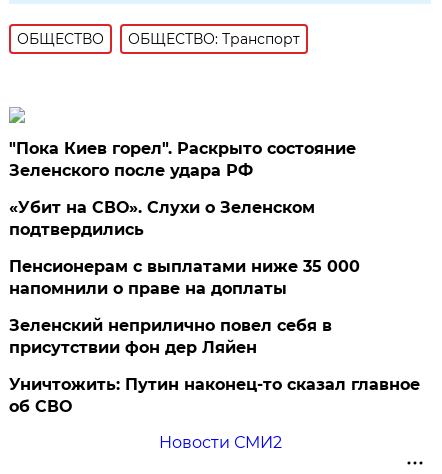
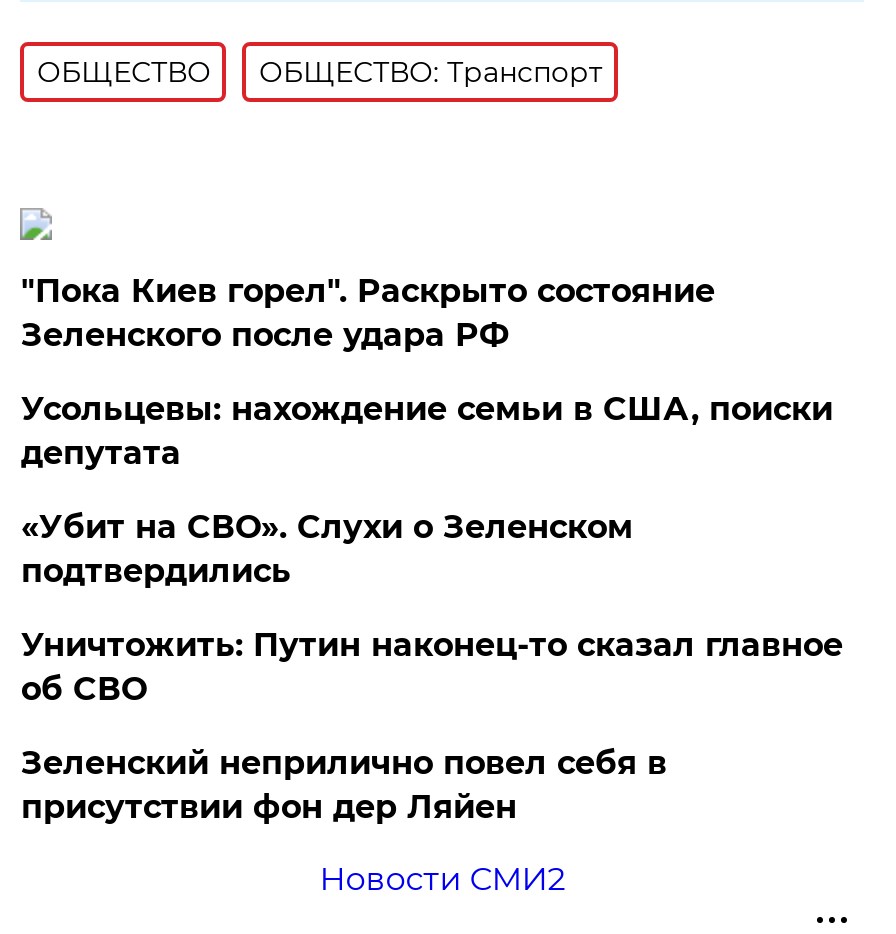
+ Усольцевы: нахождение семьи в США, поиски
+ депутата

moved down: «Убит на СВО». Слухи о Зеленском | подтвердились

- Пенсионерам с выплатами ниже 35 000
- напомнили о праве на доплаты

moved down: Зеленский неприлично повел cебя в | присутствии фон дер Ляйен

moved up: Уничтожить: Путин наконец-то сказал главное | об СВО
